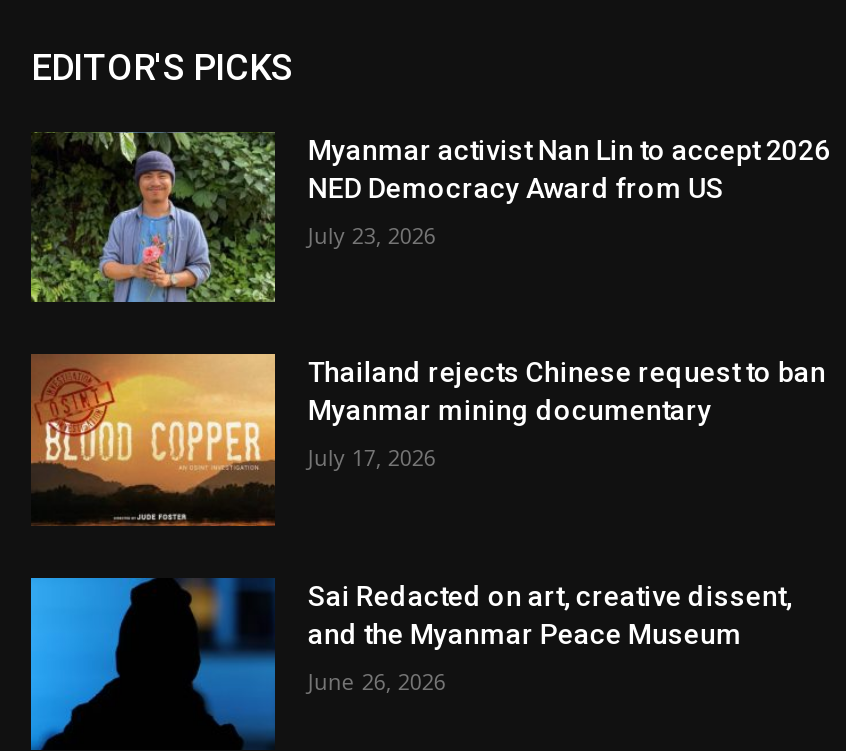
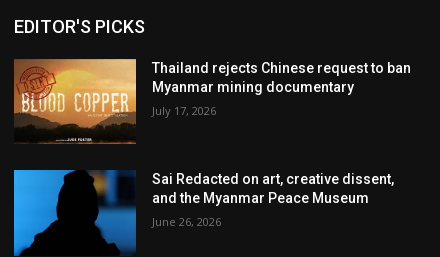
- [image]
- Myanmar activist Nan Lin to accept 2026
- NED Democracy Award from US
- July 23, 2026
